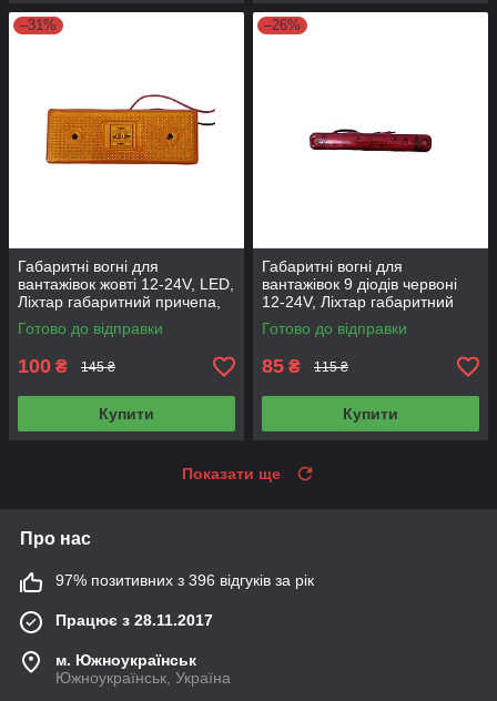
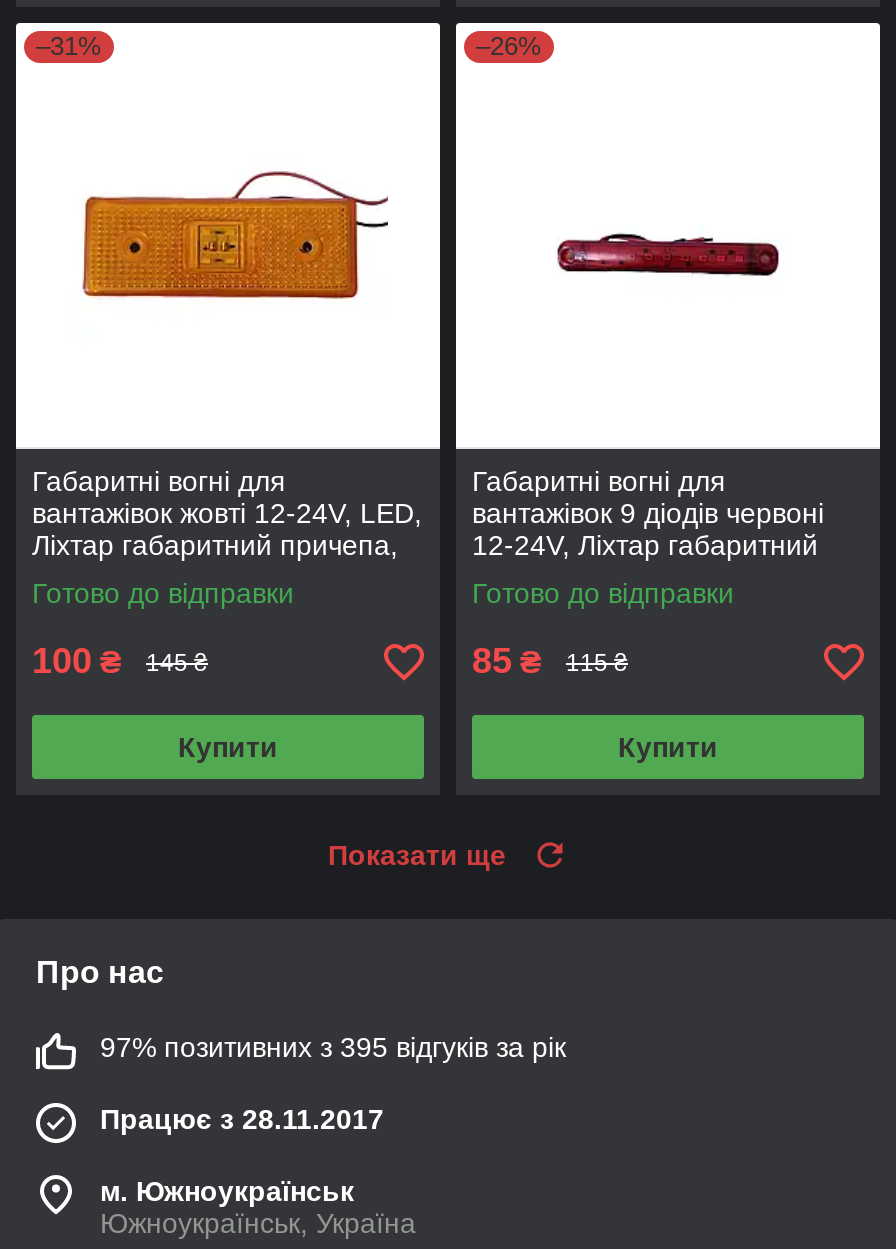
- 97% позитивних з 396 відгуків за рік
+ 97% позитивних з 395 відгуків за рік
